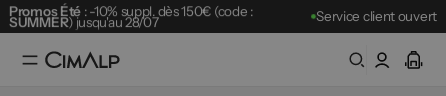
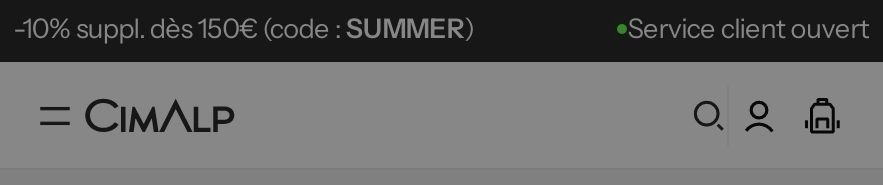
- Promos Été: -10% suppl. dès 150€ (code :
- SUMMER) jusqu'au 28/07
+ -10% suppl. dès 150€ (code : SUMMER)
